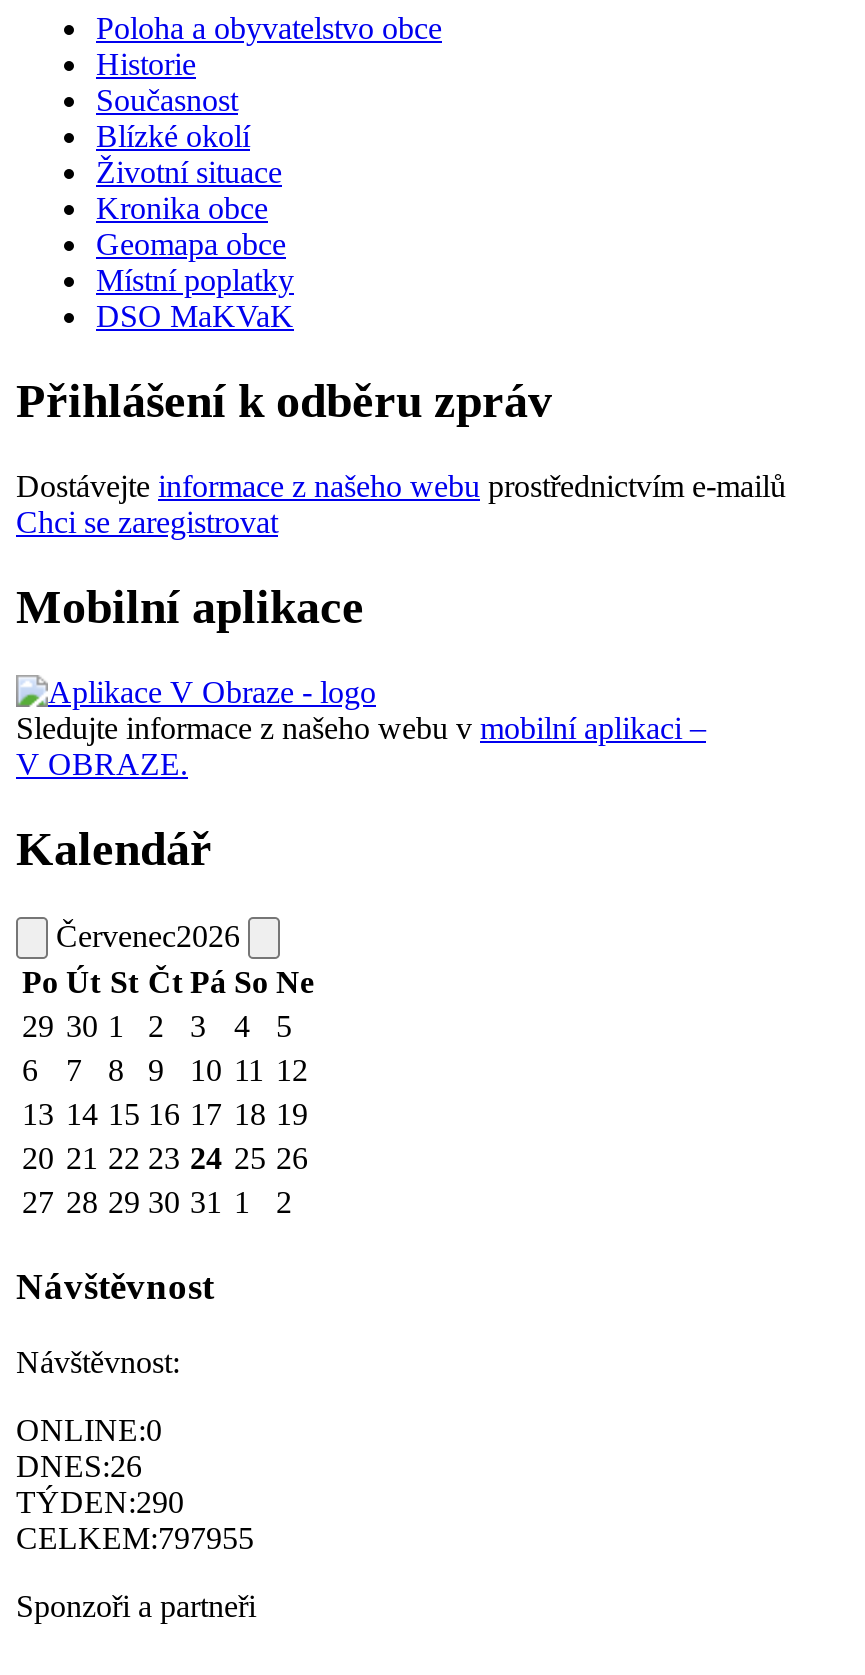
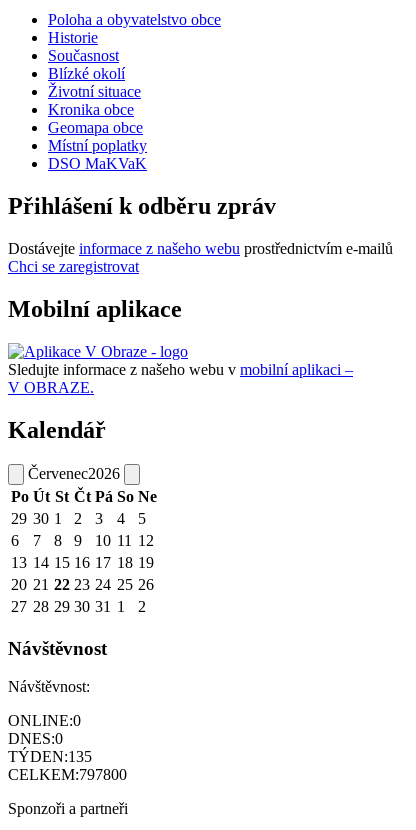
- DNES:26
+ DNES:0

- TÝDEN:290
+ TÝDEN:135

- CELKEM:797955
+ CELKEM:797800
